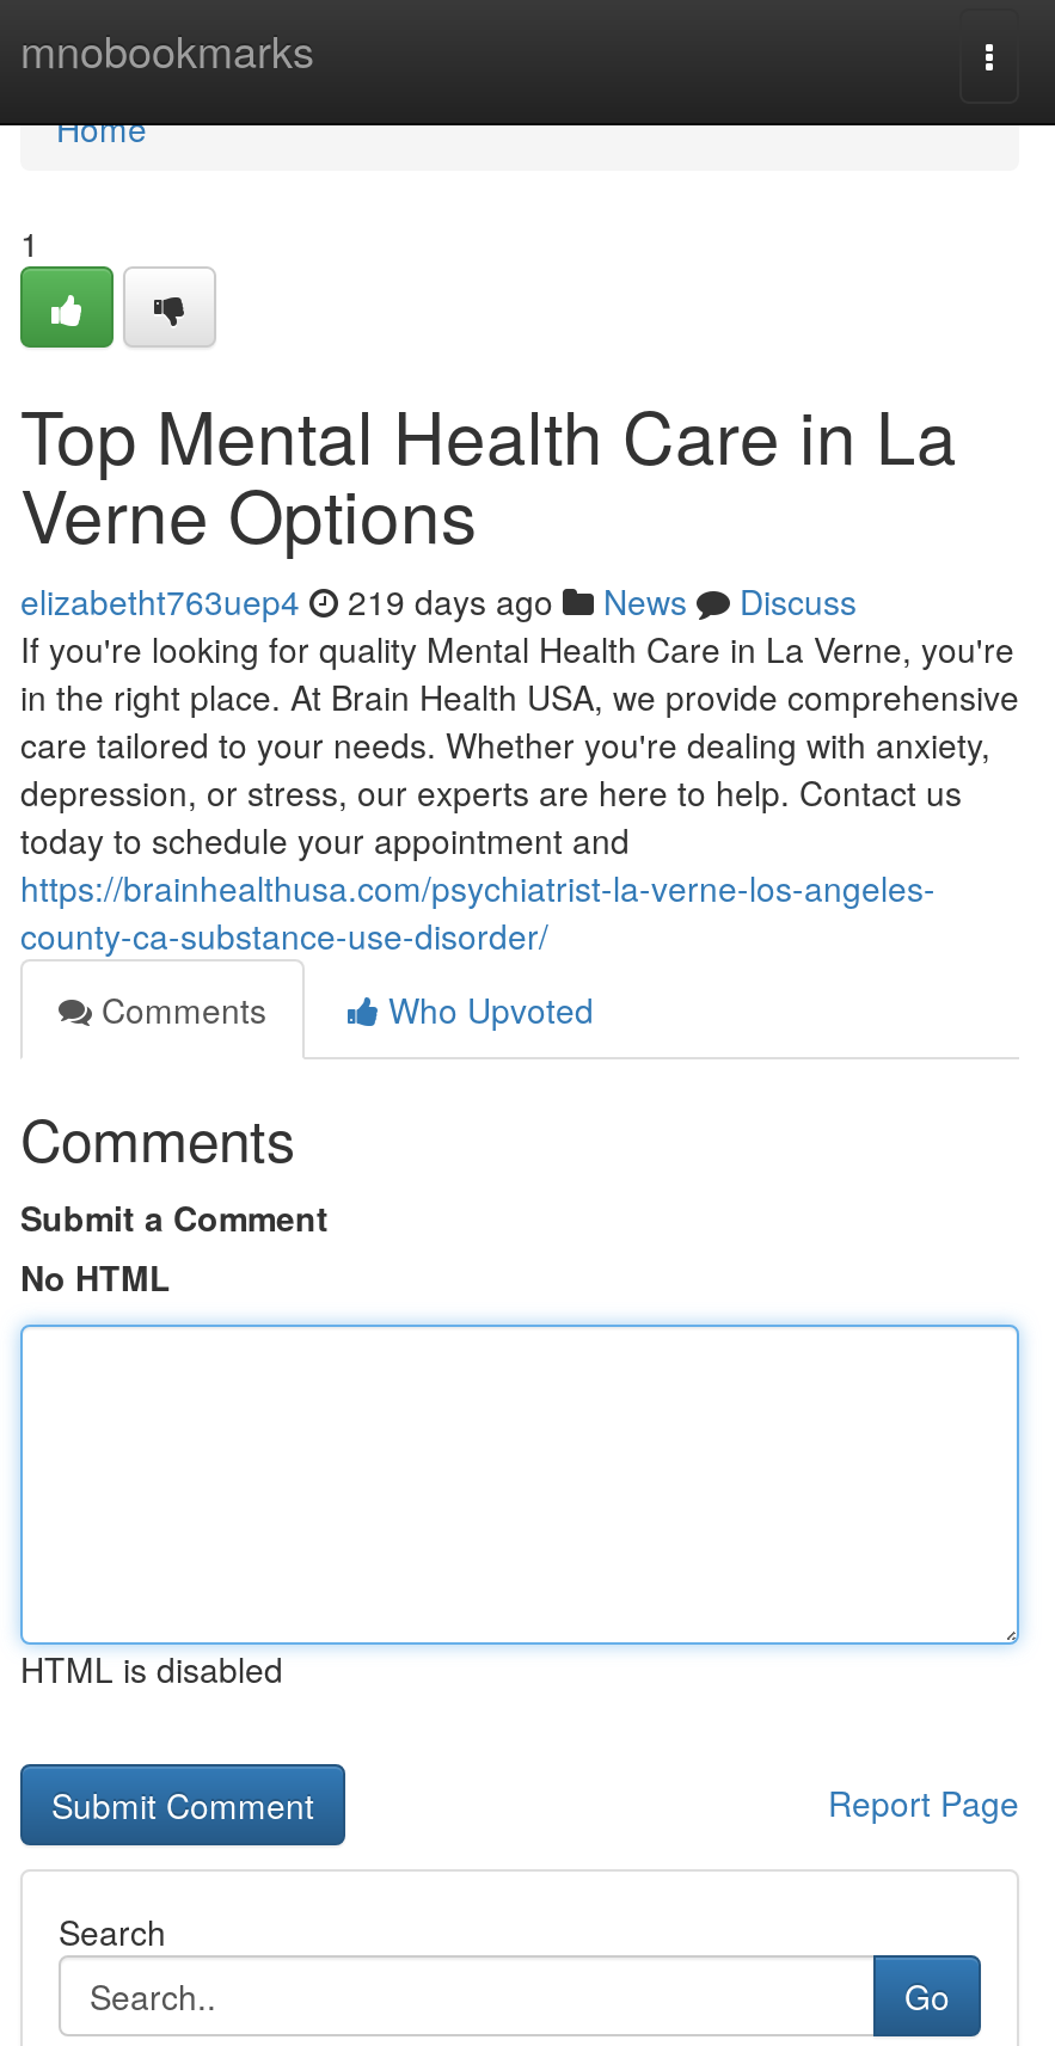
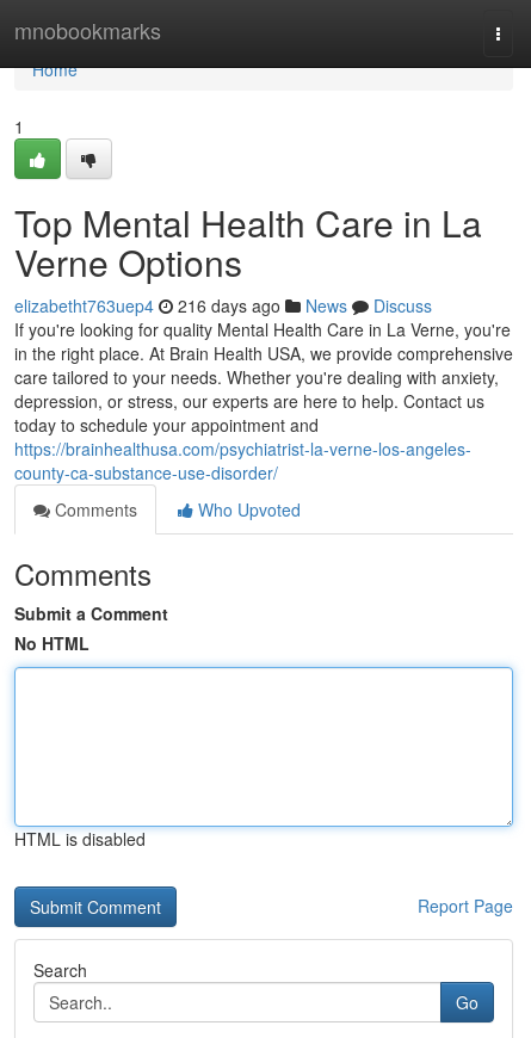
- elizabetht763uep4 219 days ago News Discuss
+ elizabetht763uep4 216 days ago News Discuss
